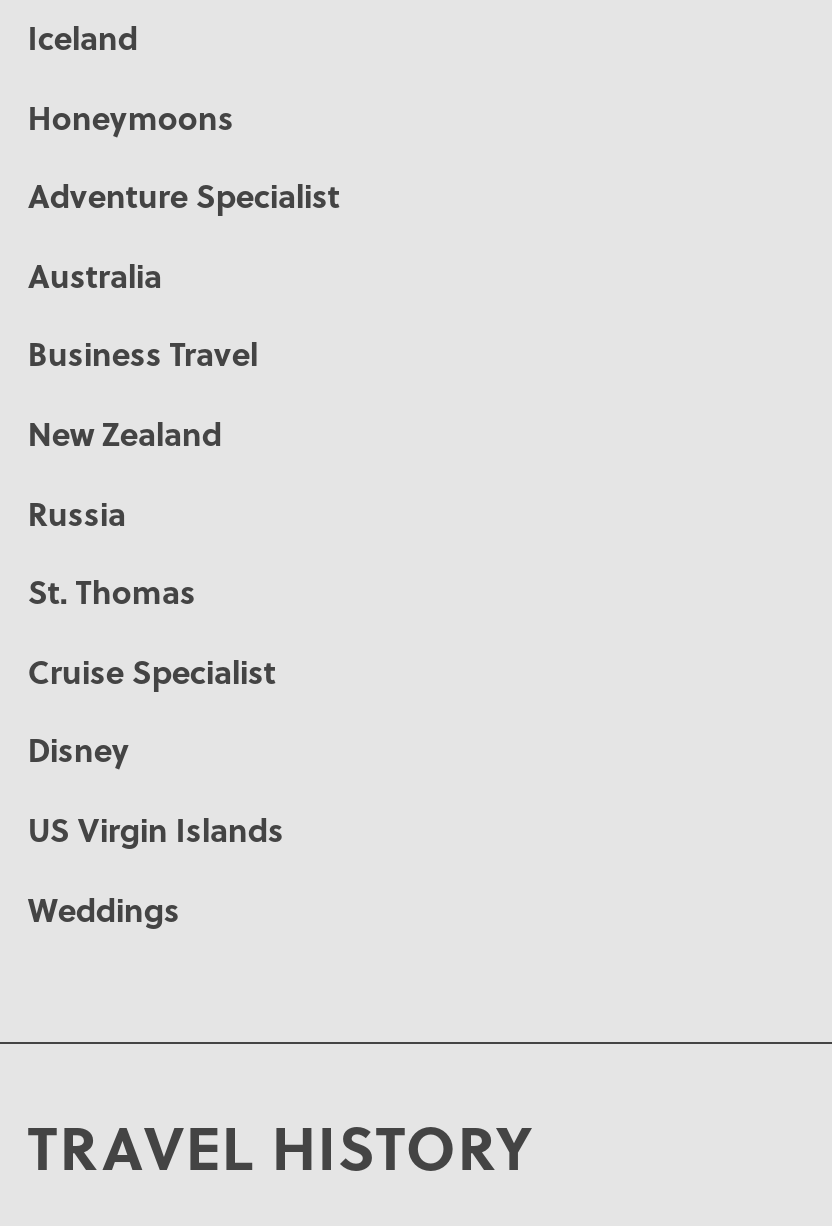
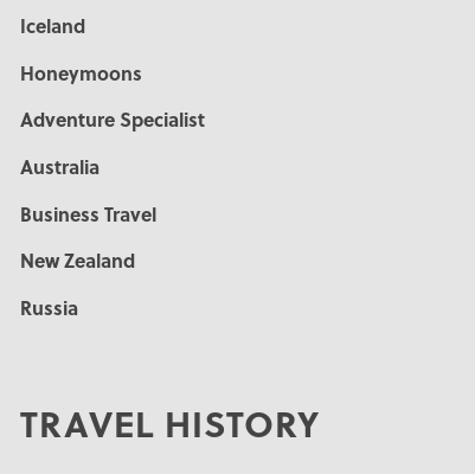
- St. Thomas
- Cruise Specialist
- Disney
- US Virgin Islands
- Weddings
